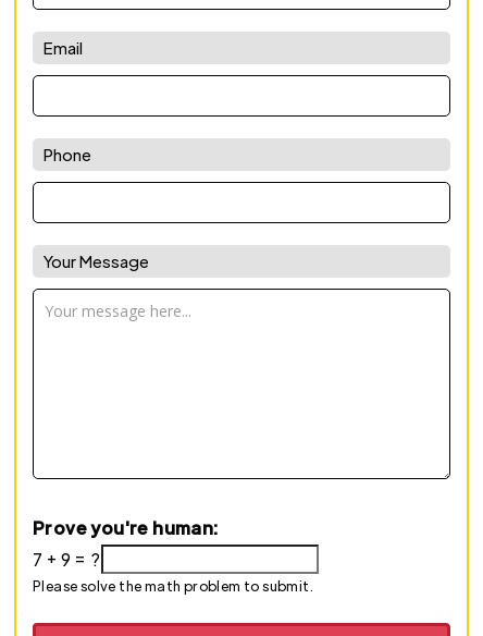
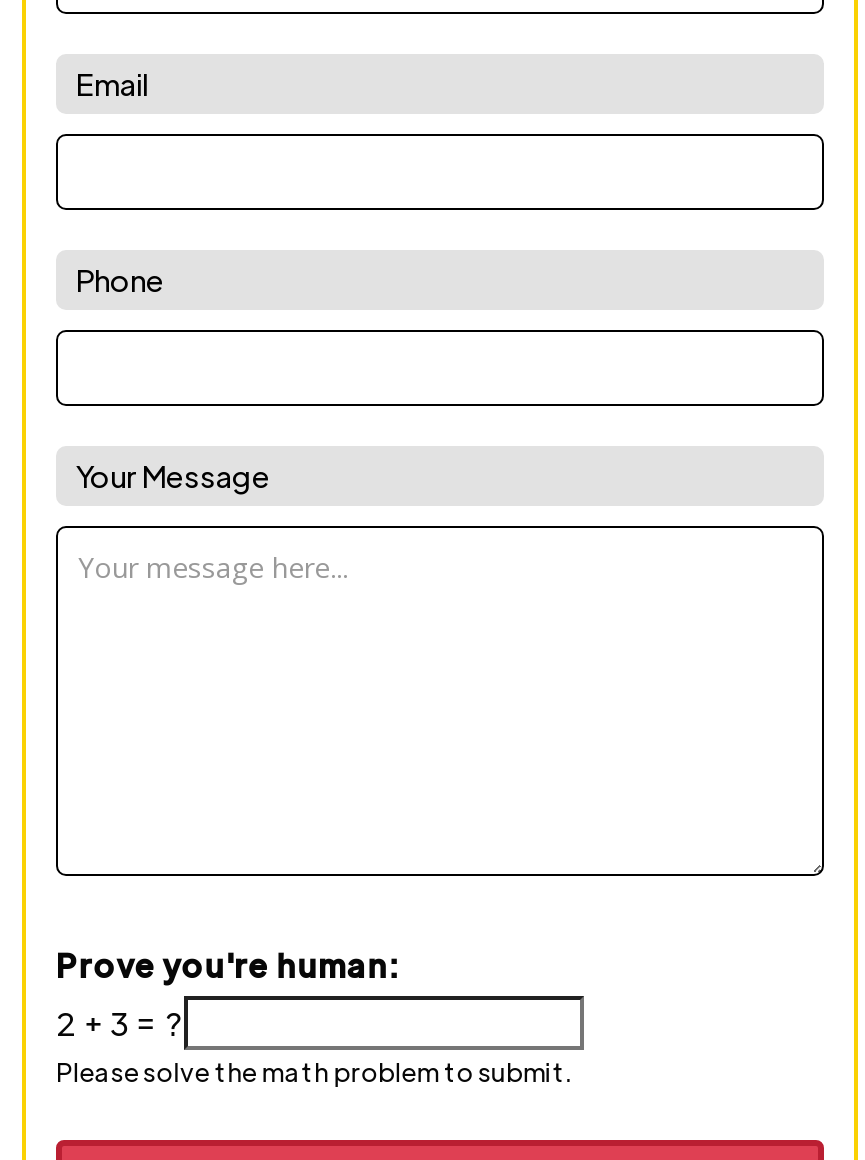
- 7 + 9 = ?
+ 2 + 3 = ?
